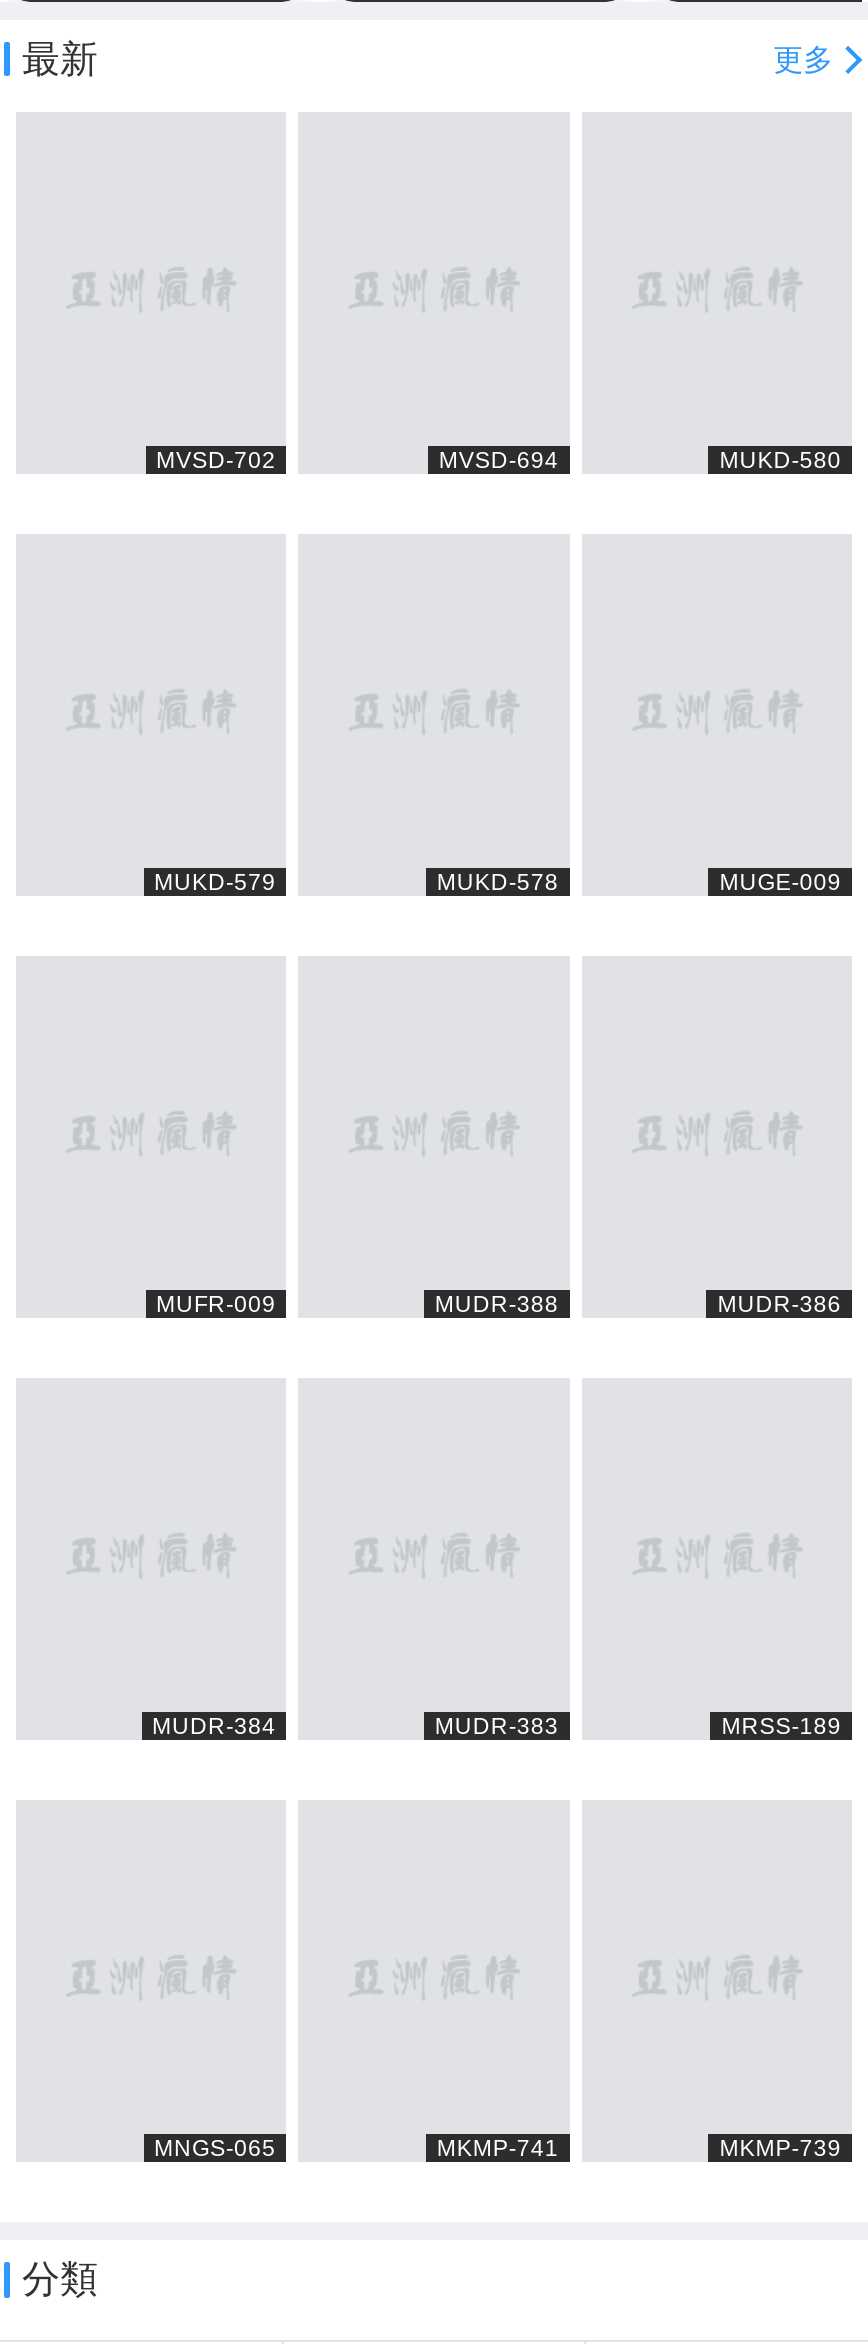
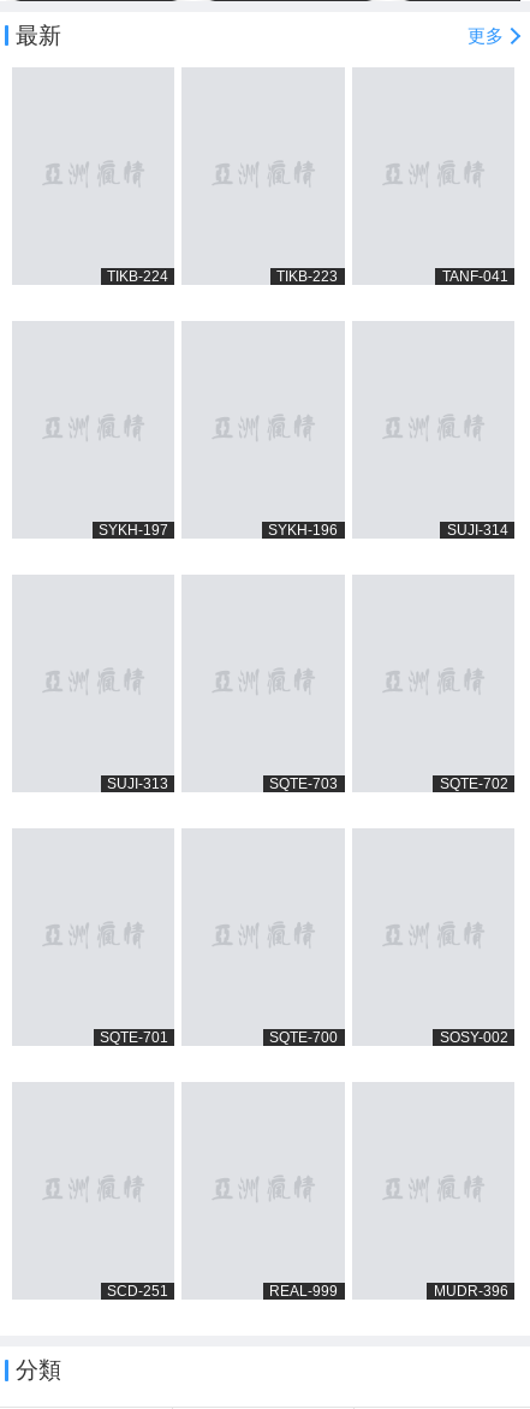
- MVSD-702
- MVSD-694
- MUKD-580
+ TIKB-224
+ TIKB-223
+ TANF-041

- MUKD-579
- MUKD-578
- MUGE-009
+ SYKH-197
+ SYKH-196
+ SUJI-314

- MUFR-009
- MUDR-388
- MUDR-386
+ SUJI-313
+ SQTE-703
+ SQTE-702

- MUDR-384
- MUDR-383
- MRSS-189
+ SQTE-701
+ SQTE-700
+ SOSY-002

- MNGS-065
- MKMP-741
- MKMP-739
+ SCD-251
+ REAL-999
+ MUDR-396
